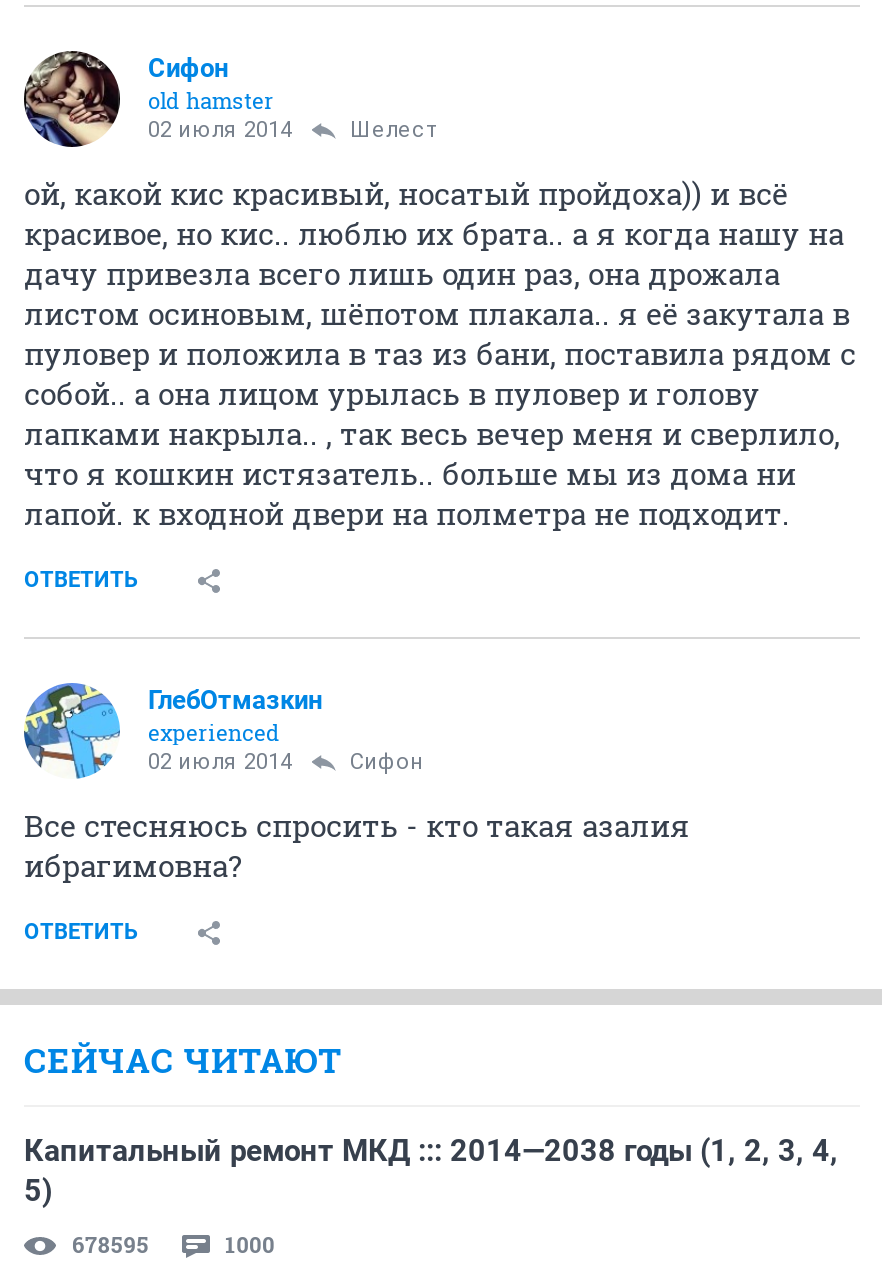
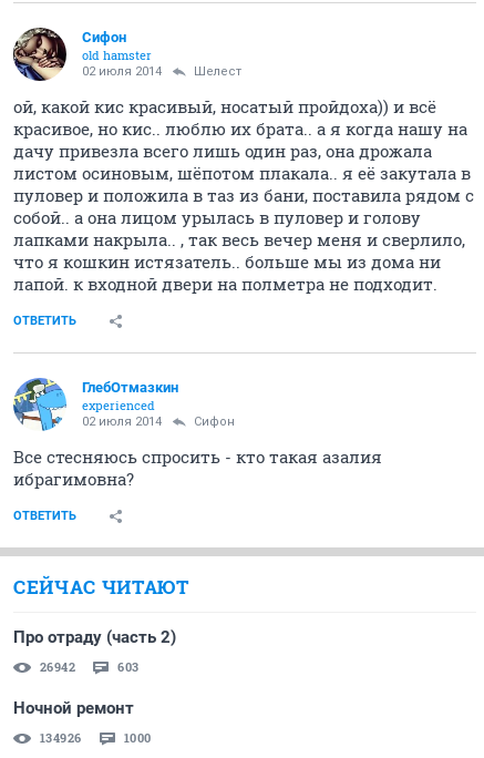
- Капитальный ремонт МКД ::: 2014—2038 годы (1, 2, 3, 4,
- 5)
- 678595
+ Про отраду (часть 2)
+ 26942
+ 603
+ Ночной ремонт
+ 134926
